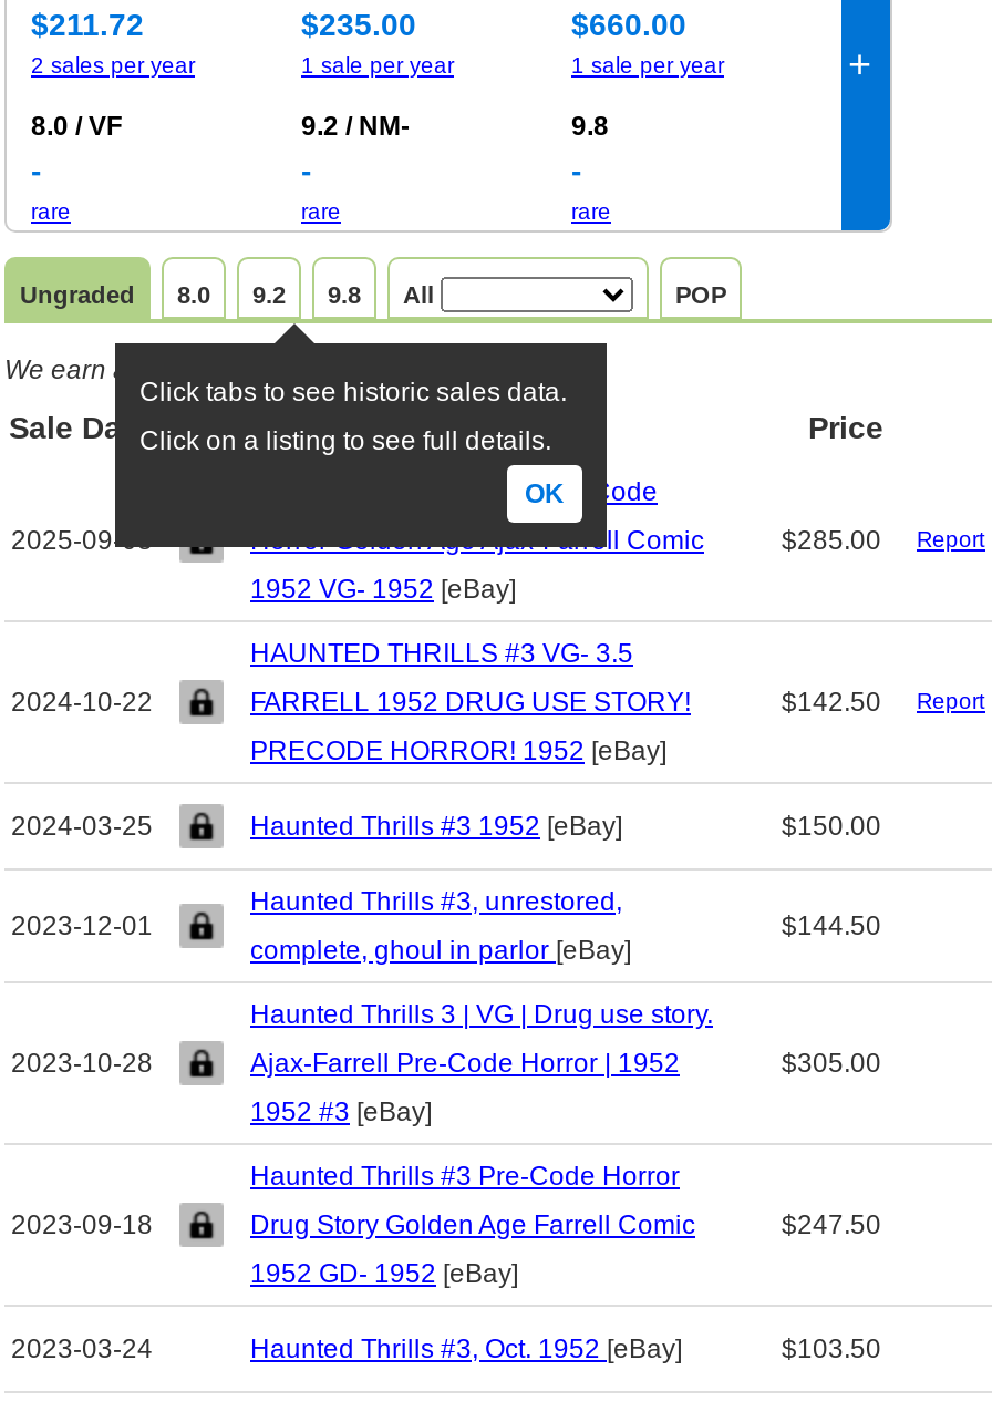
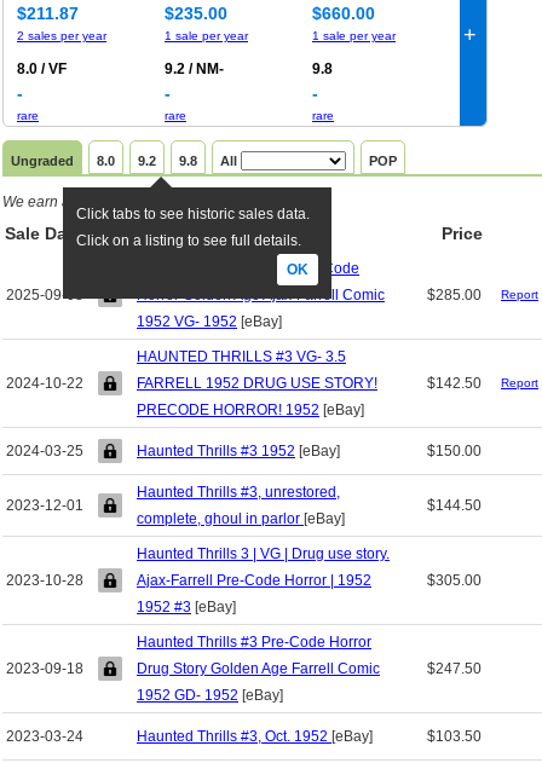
- $211.72
+ $211.87
